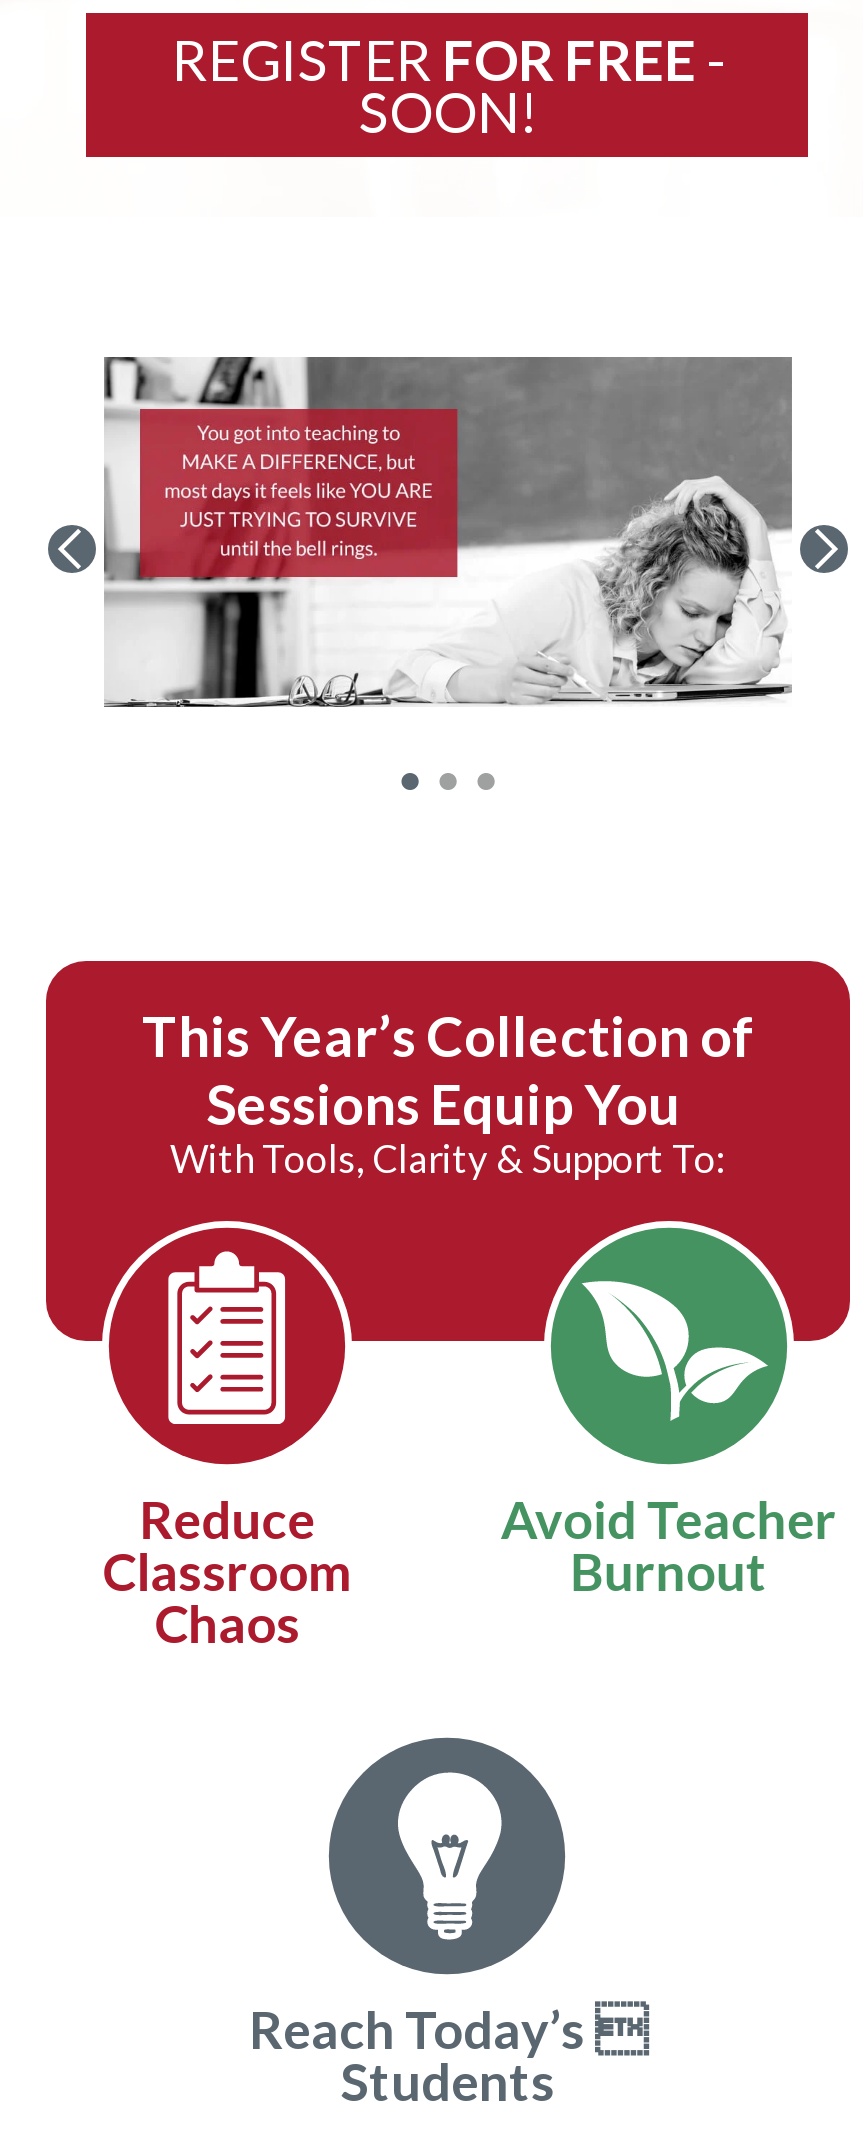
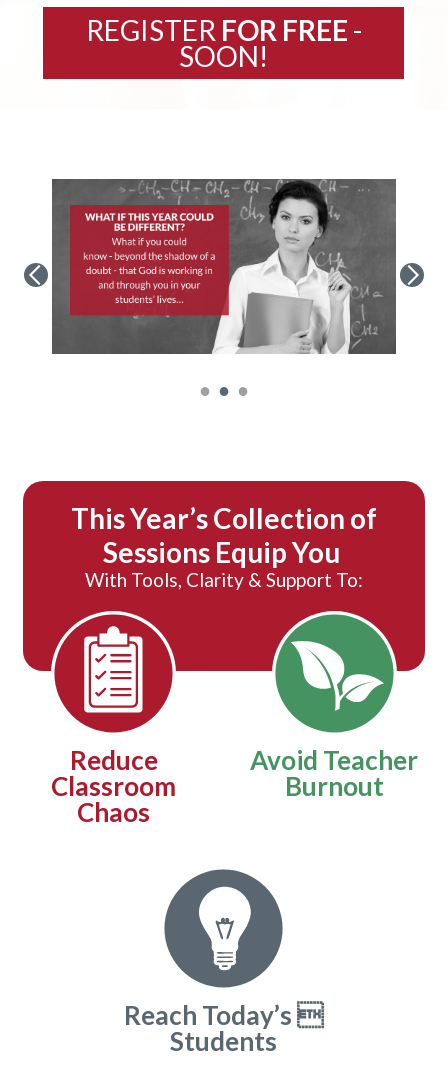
- [image]
+ [image]
